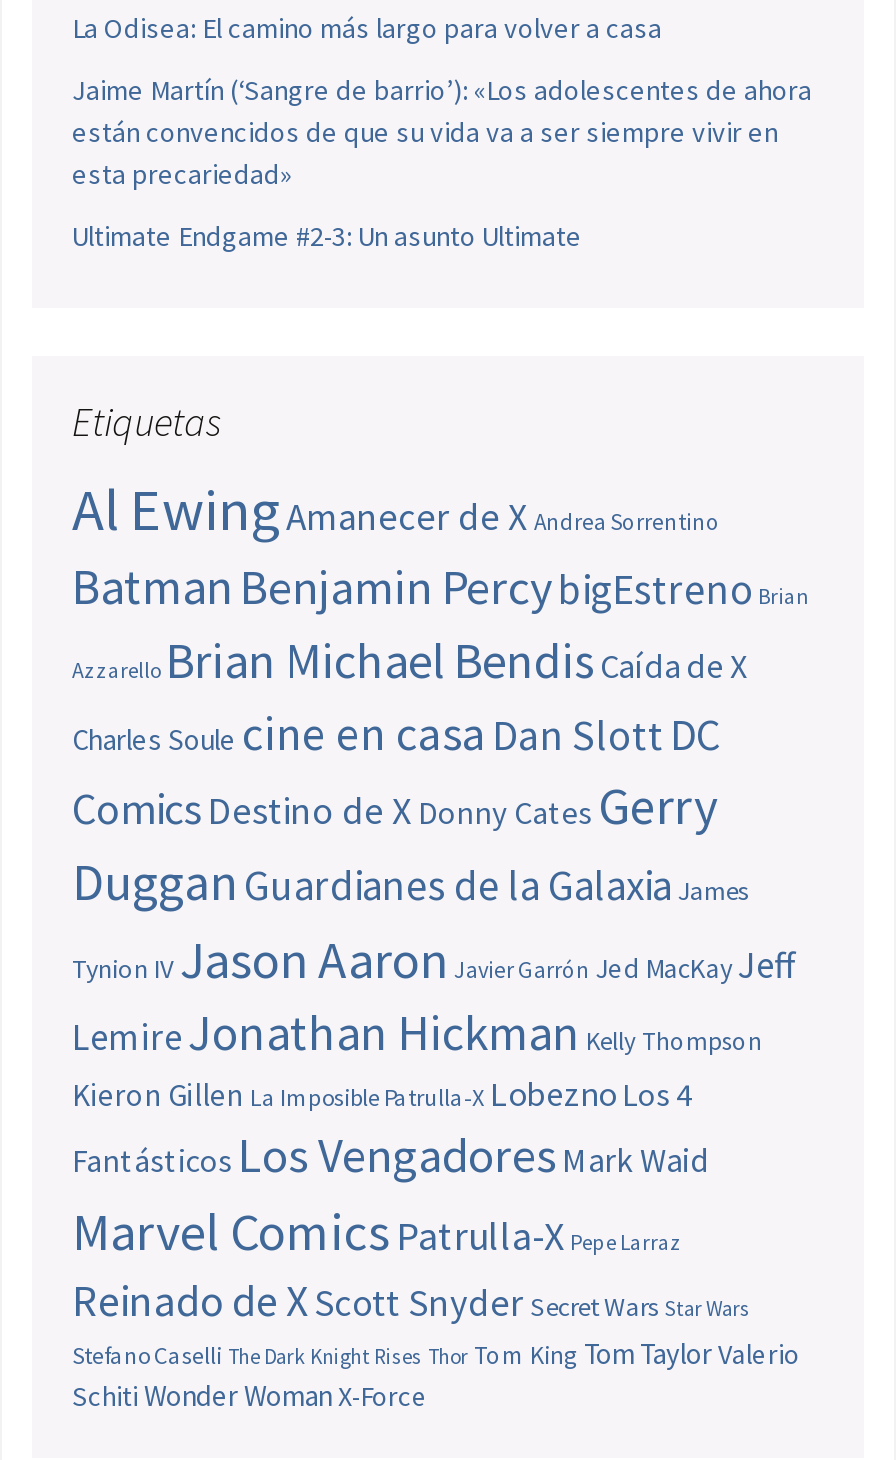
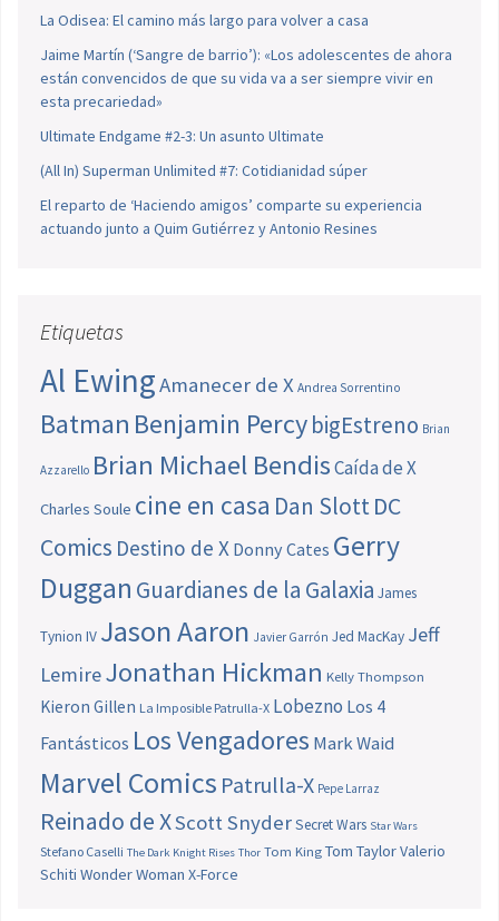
+ (All In) Superman Unlimited #7: Cotidianidad súper
+ El reparto de ‘Haciendo amigos’ comparte su experiencia
+ actuando junto a Quim Gutiérrez y Antonio Resines
